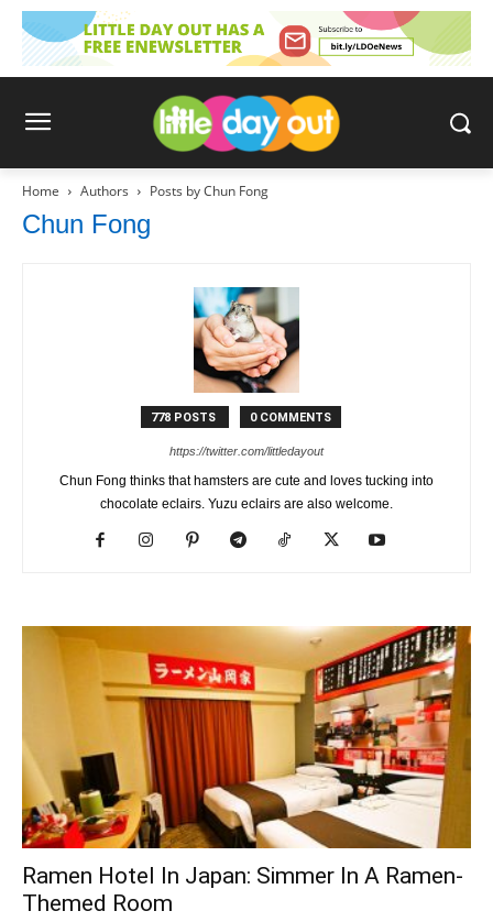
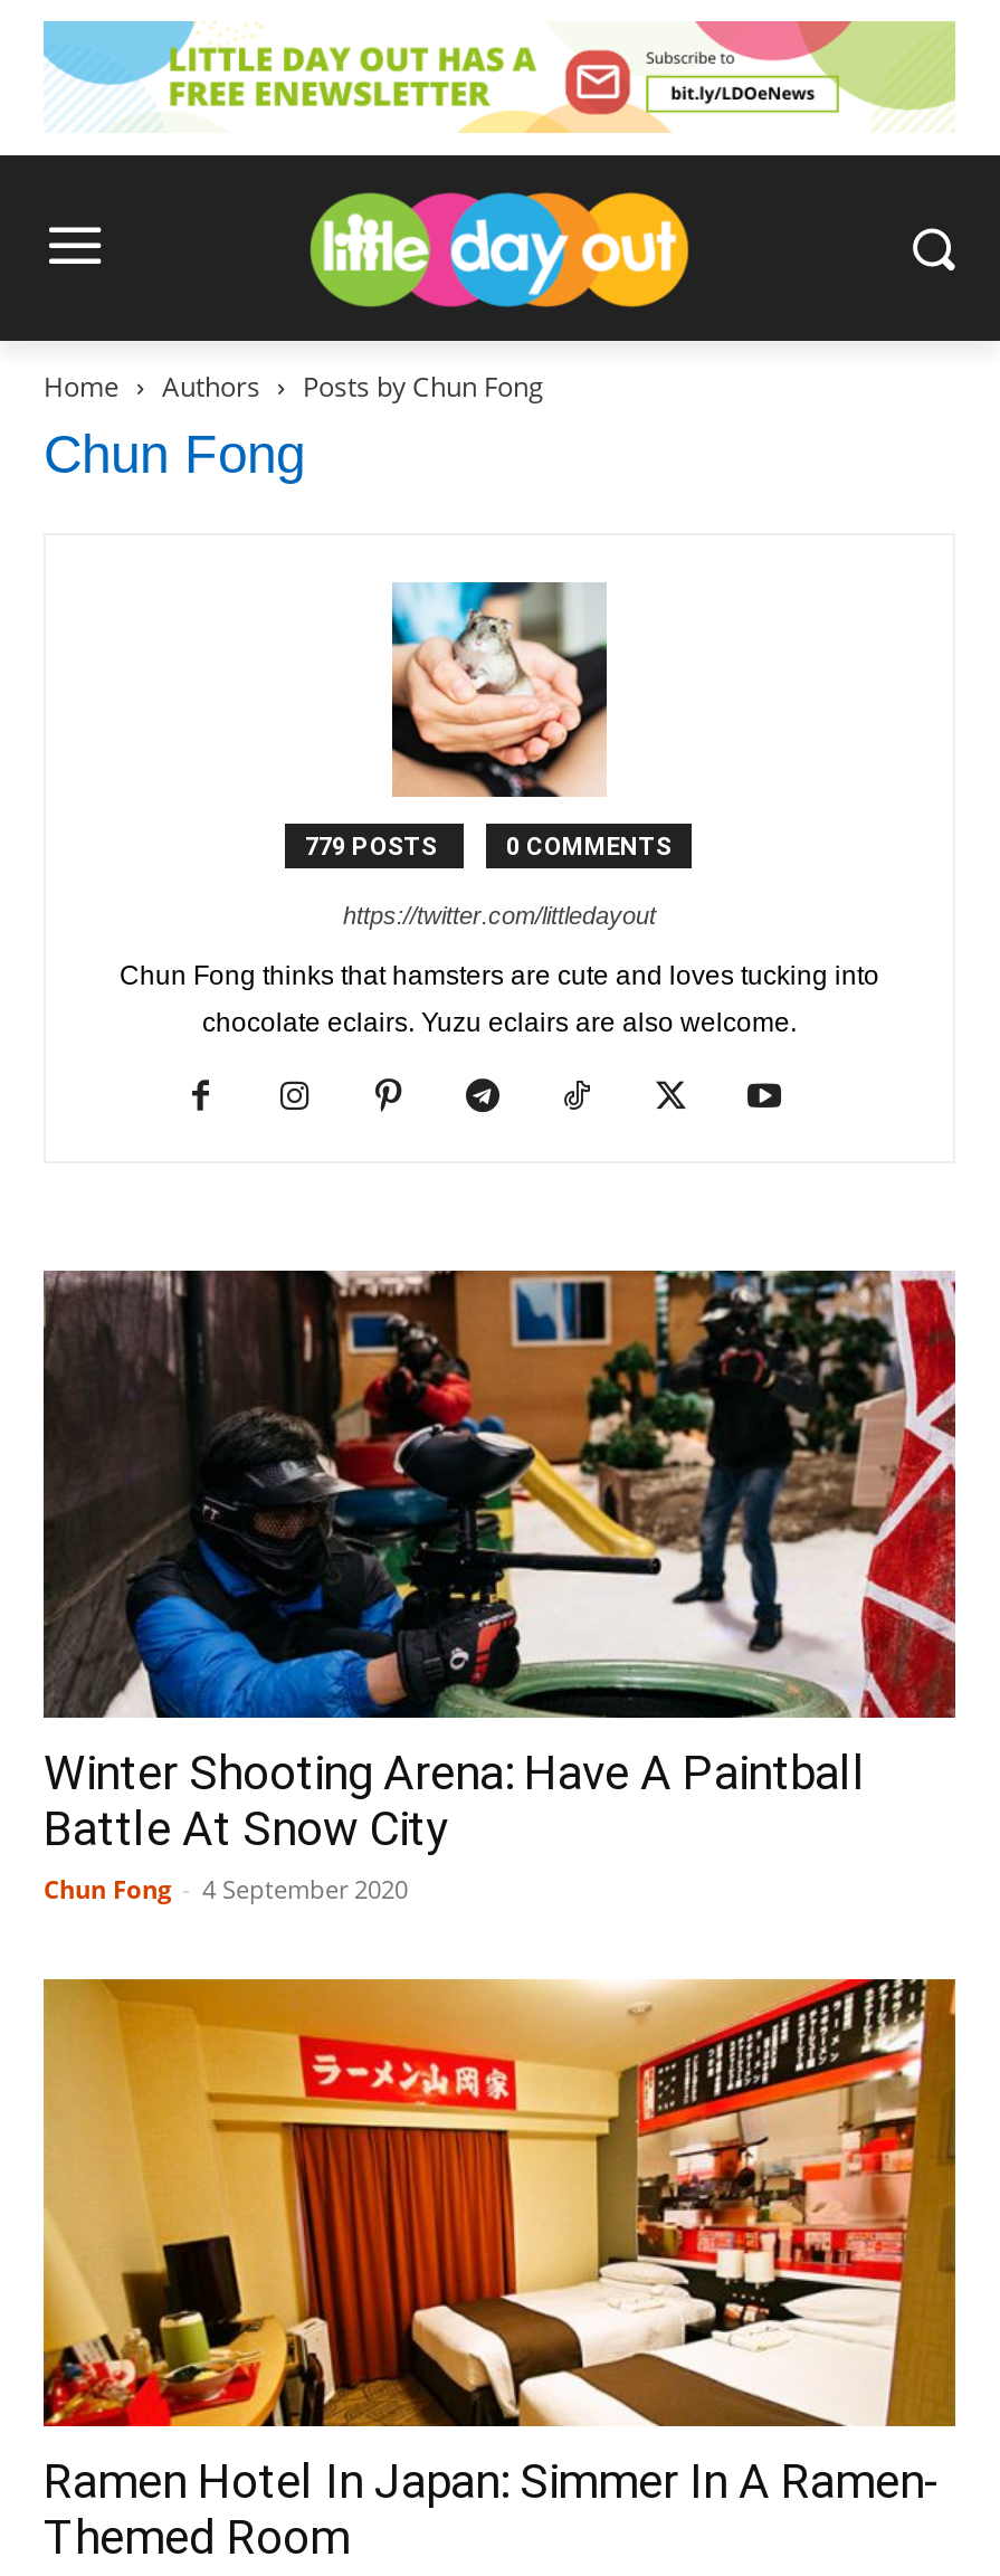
- 778 POSTS
+ 779 POSTS

+ [image]
+ Winter Shooting Arena: Have A Paintball
+ Battle At Snow City
+ Chun Fong - 4 September 2020

moved down: [image]
